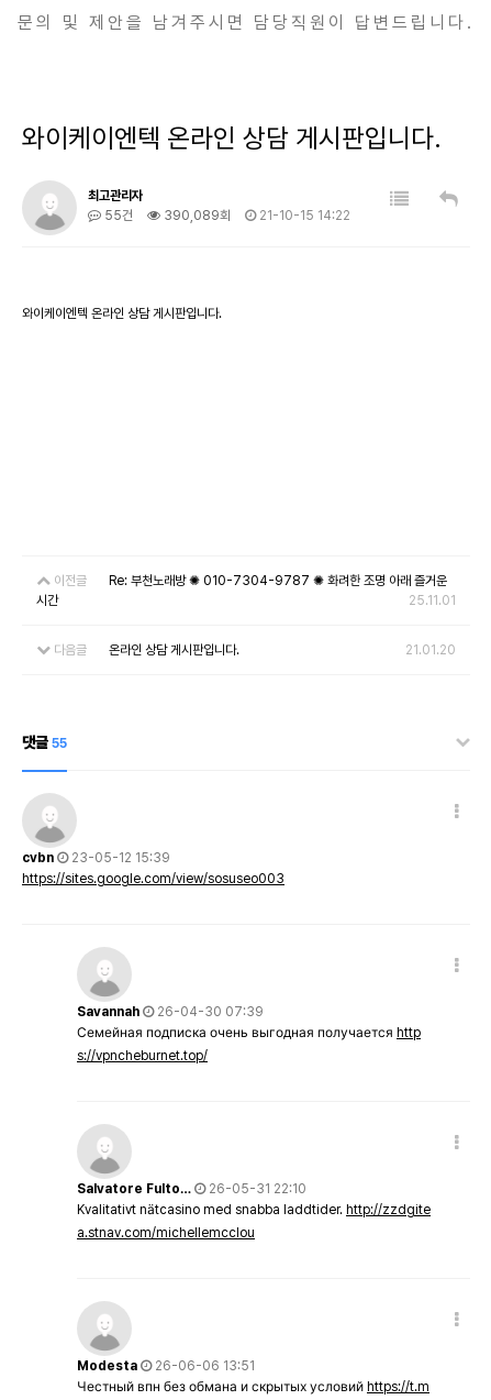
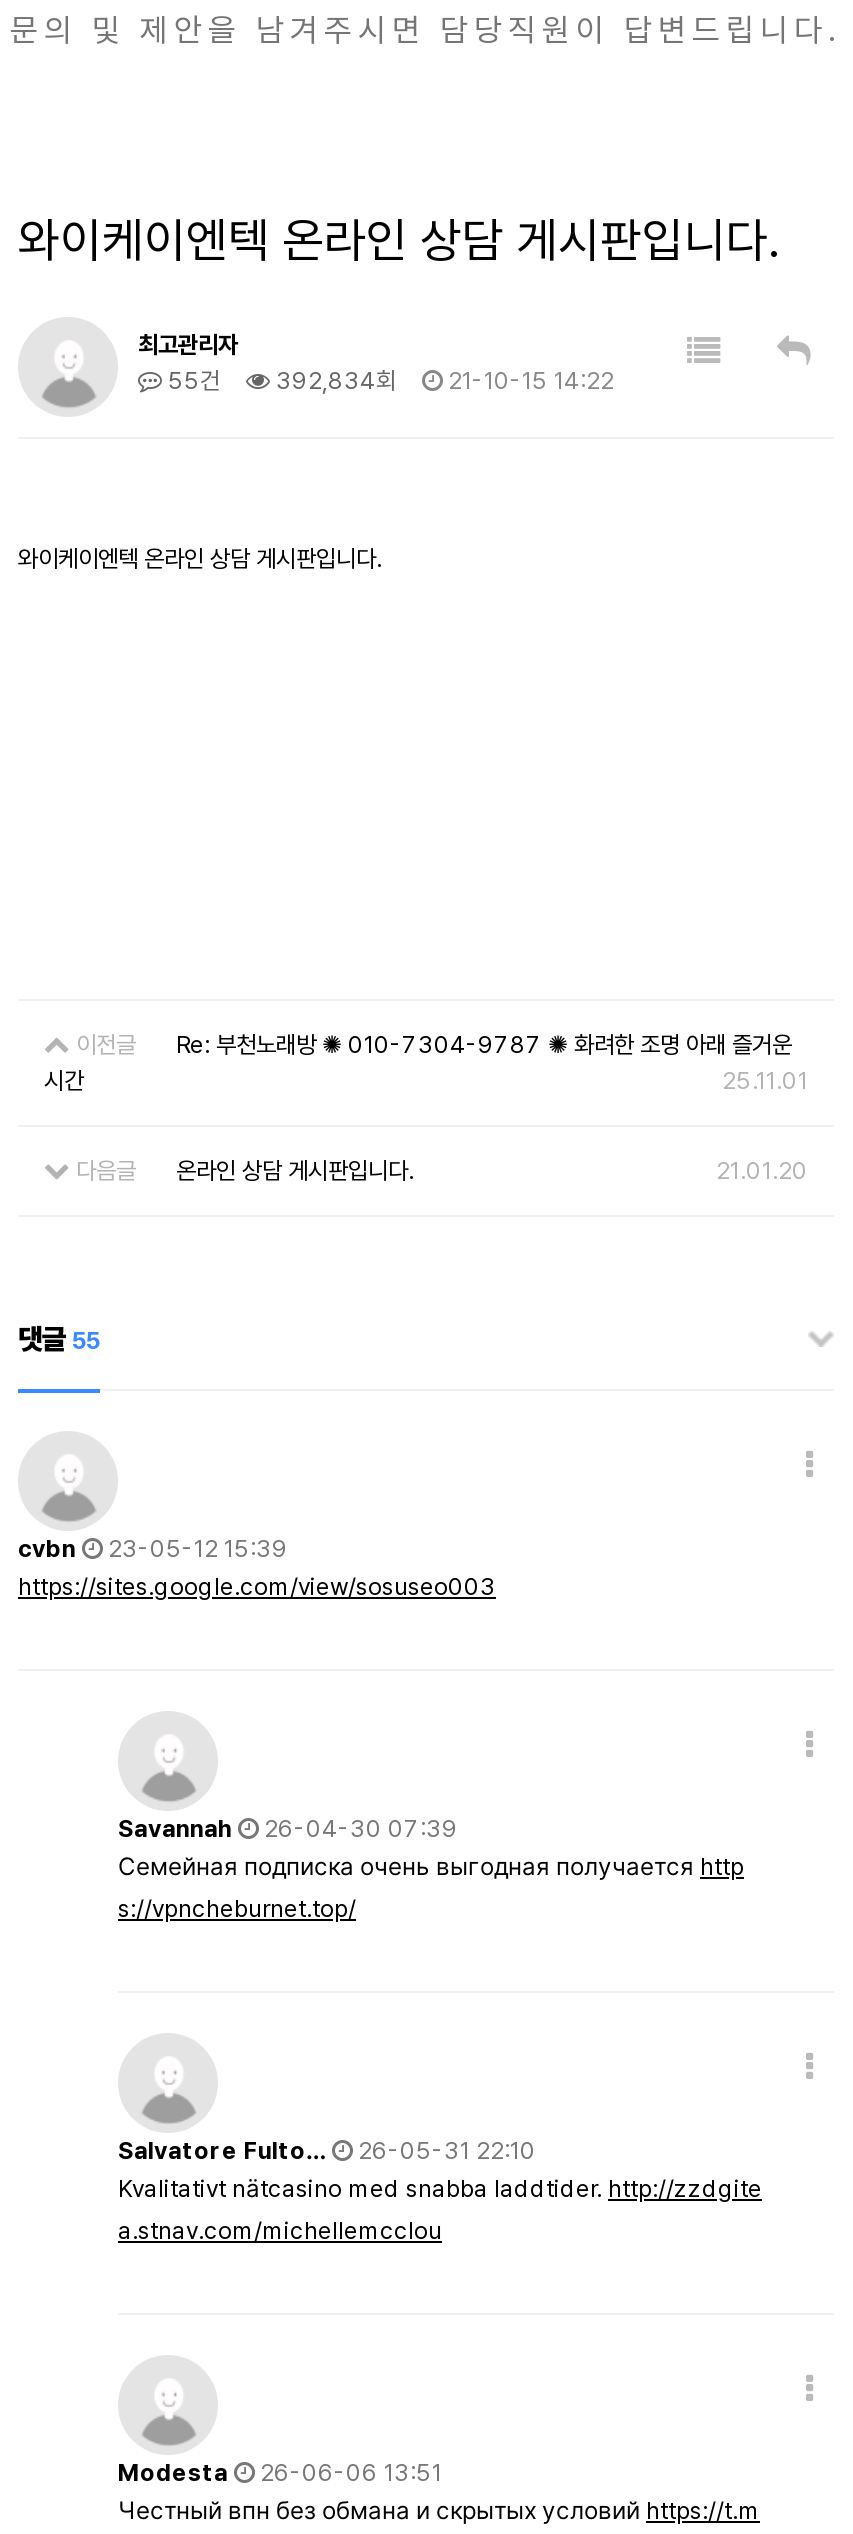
- 55건 390,089회 21-10-15 14:22
+ 55건 392,834회 21-10-15 14:22
